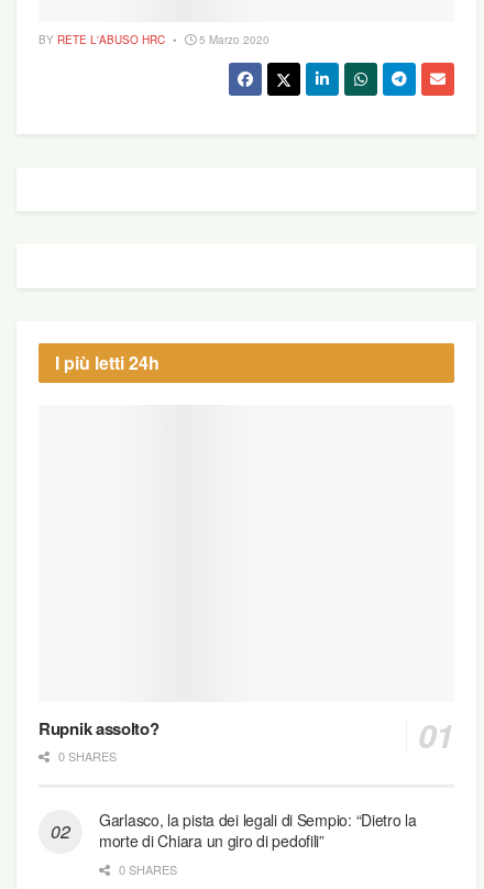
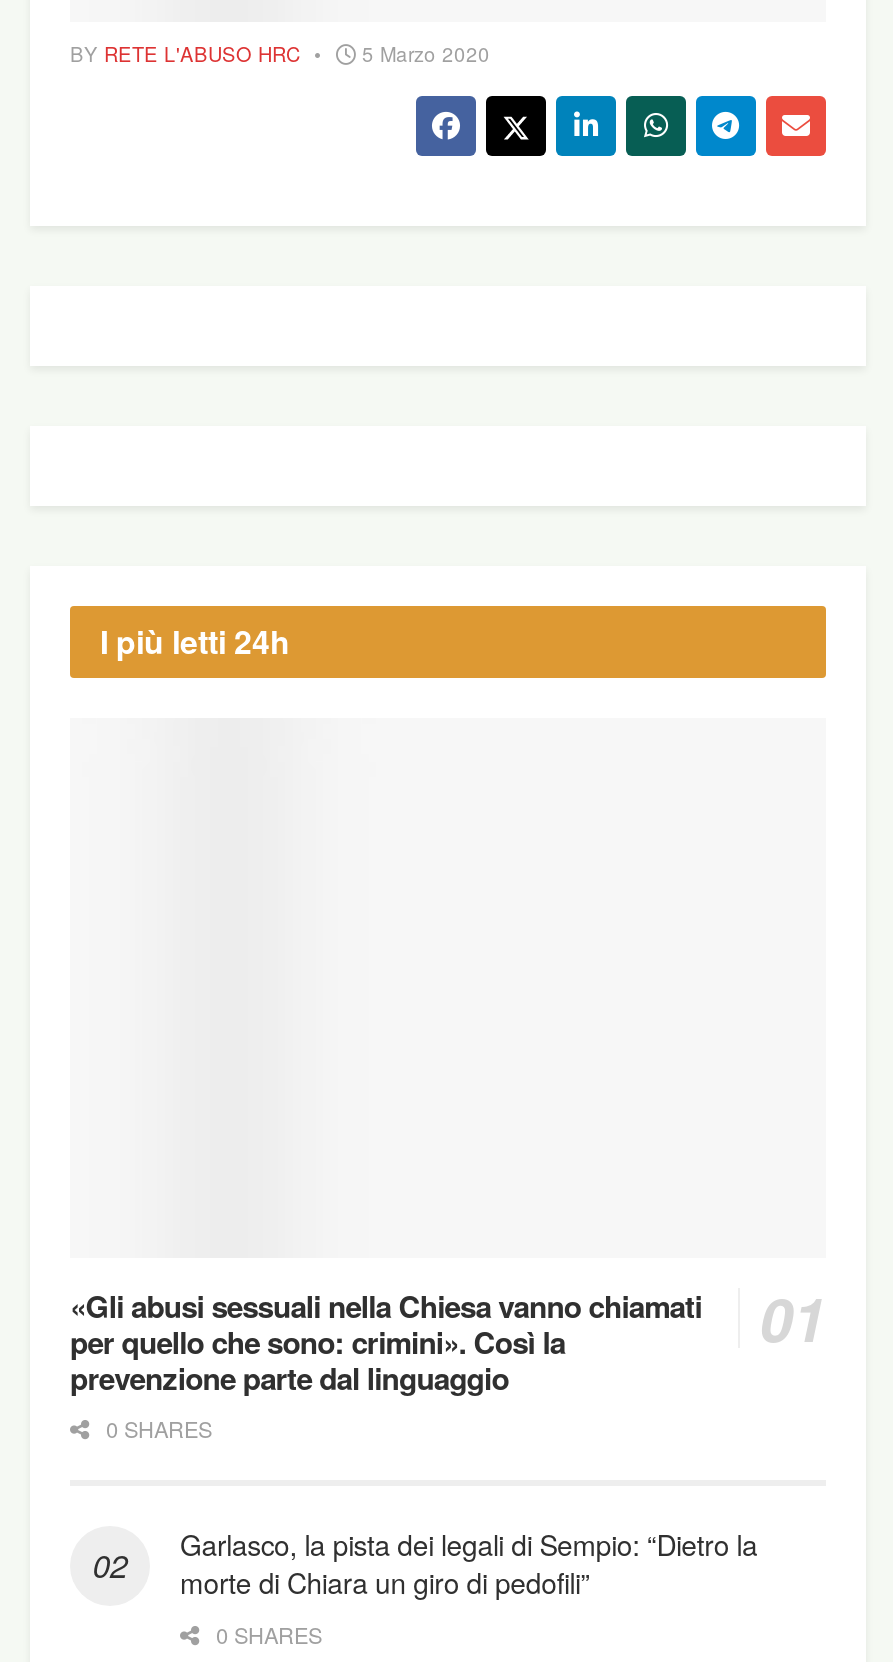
- Rupnik assolto?
+ «Gli abusi sessuali nella Chiesa vanno chiamati
+ per quello che sono: crimini». Così la
+ prevenzione parte dal linguaggio
